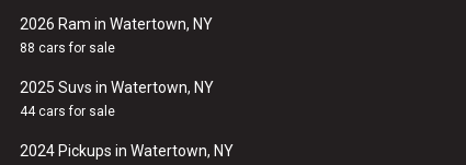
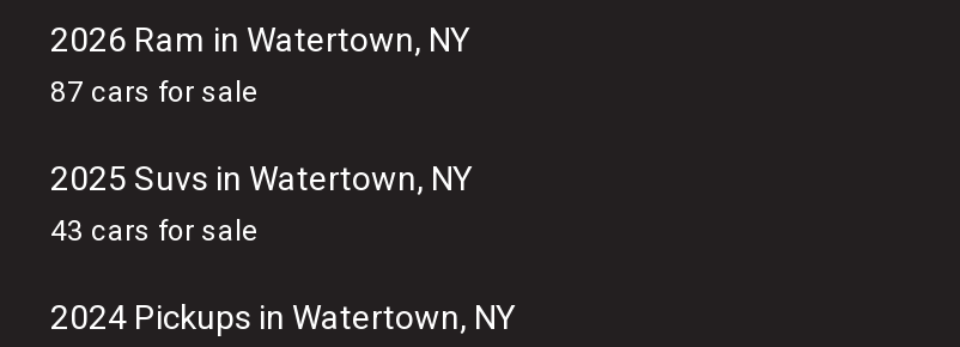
- 88 cars for sale
+ 87 cars for sale

- 44 cars for sale
+ 43 cars for sale
